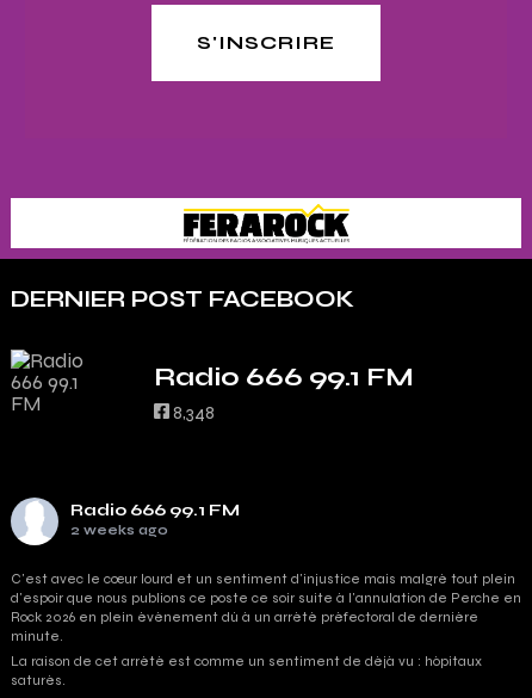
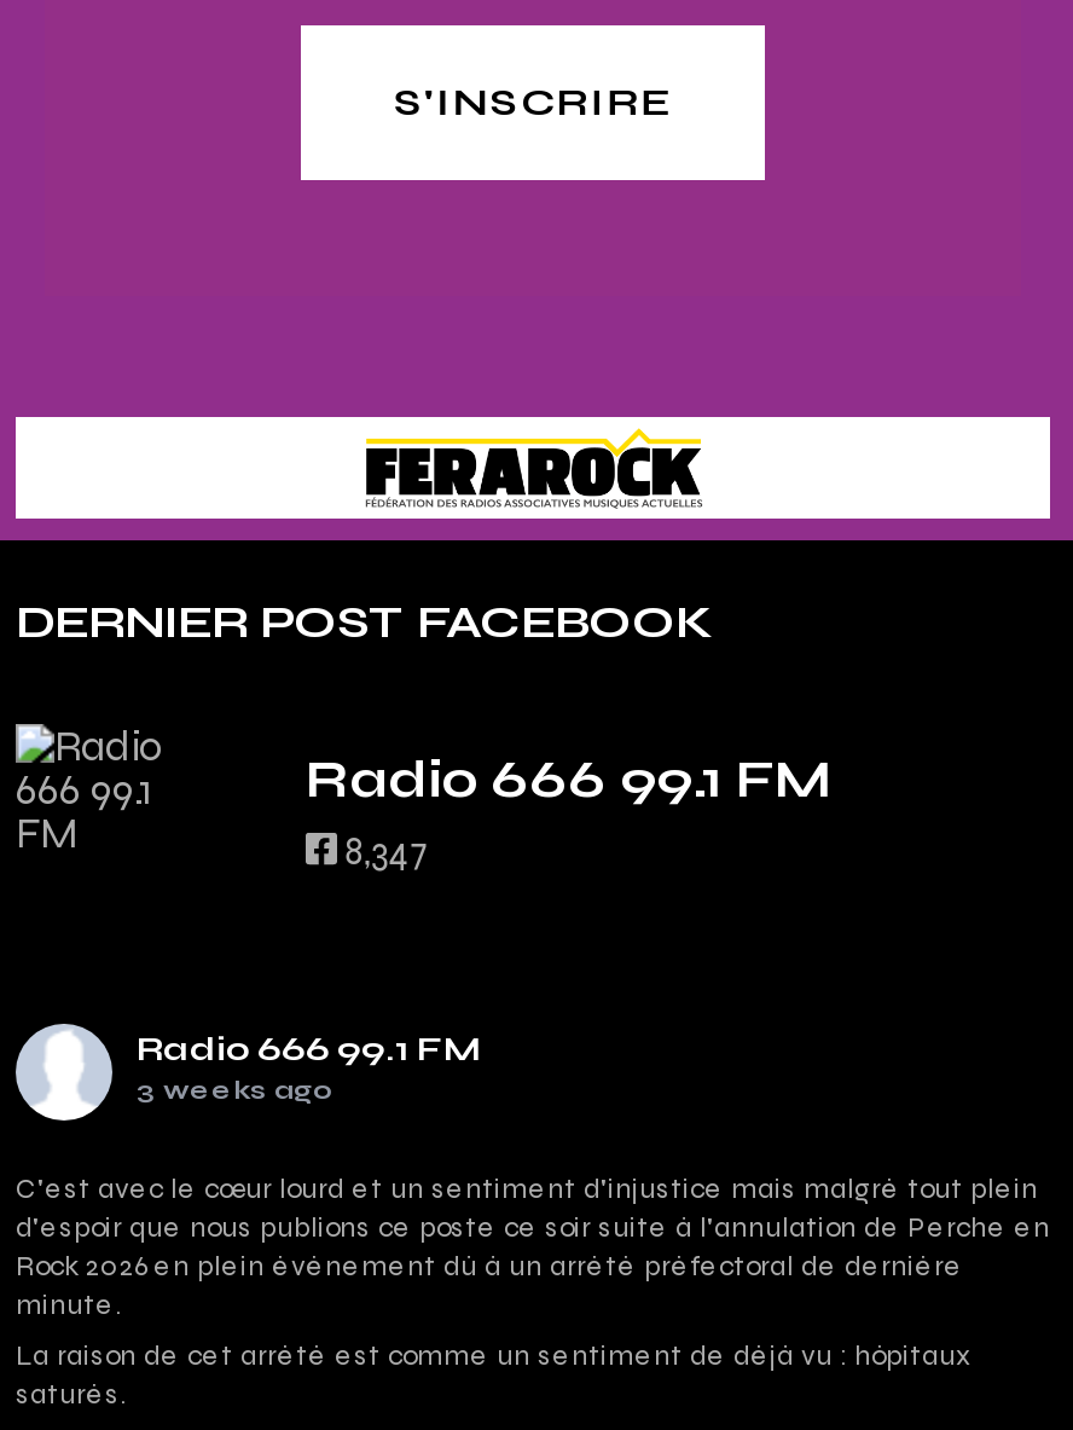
- 8,348
+ 8,347

- 2 weeks ago
+ 3 weeks ago
